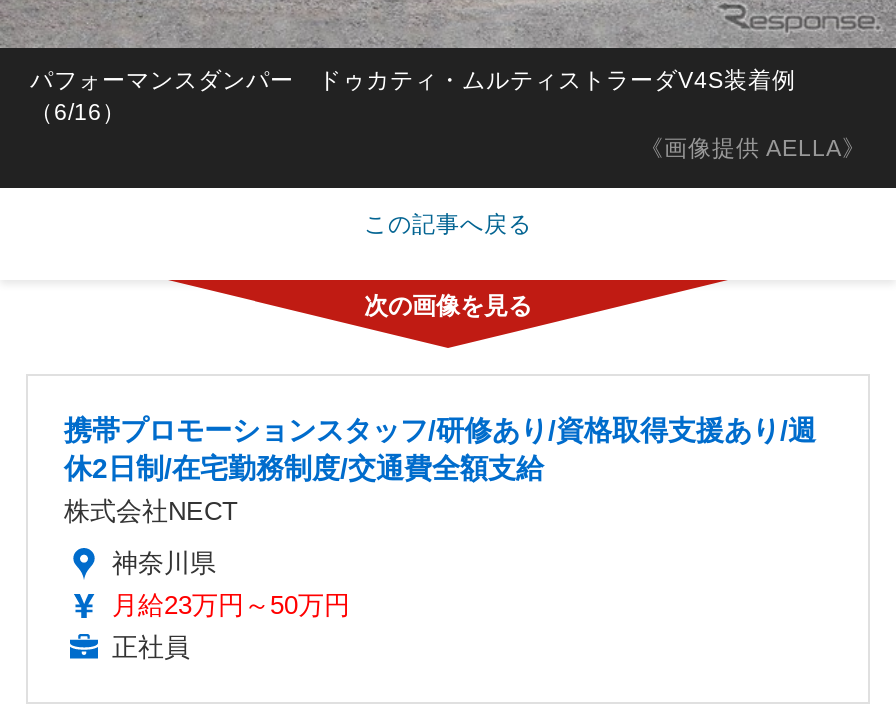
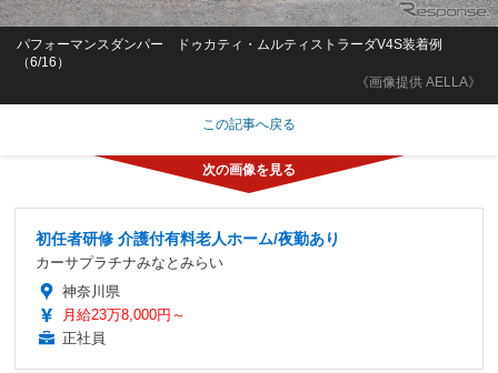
- 携帯プロモーションスタッフ/研修あり/資格取得支援あり/週
- 休2日制/在宅勤務制度/交通費全額支給
- 株式会社NECT
+ 初任者研修 介護付有料老人ホーム/夜勤あり
+ カーサプラチナみなとみらい

- 月給23万円～50万円
+ 月給23万8,000円～
